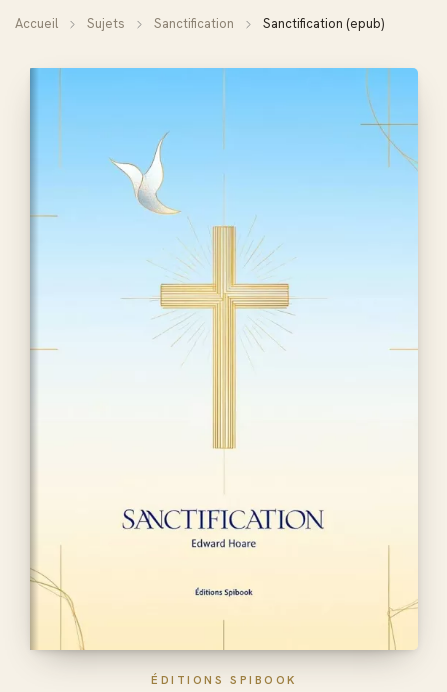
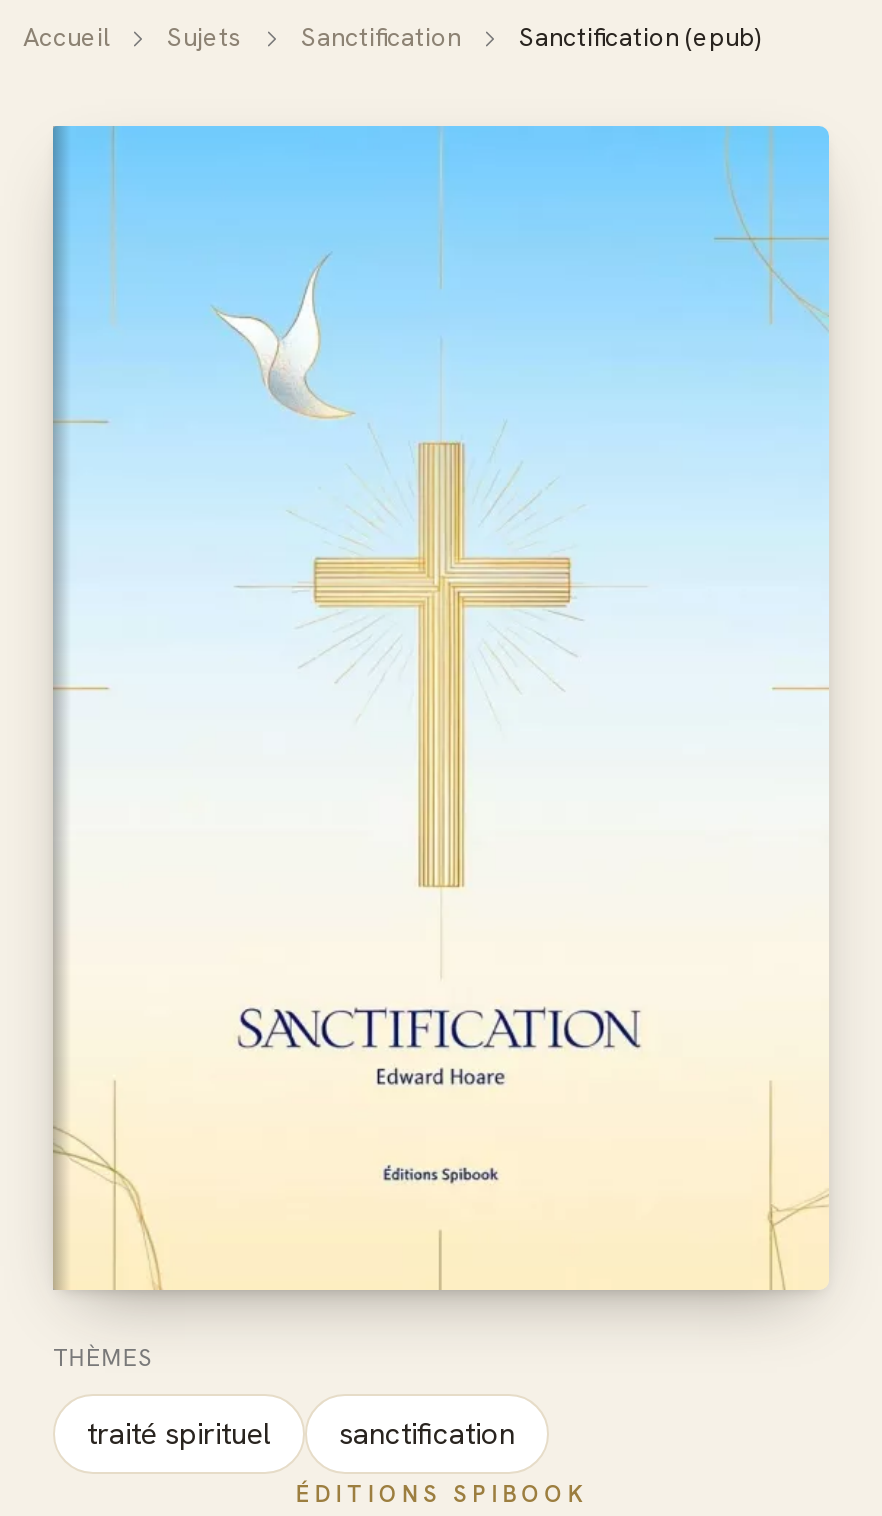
+ THÈMES
+ traité spirituel
+ sanctification
